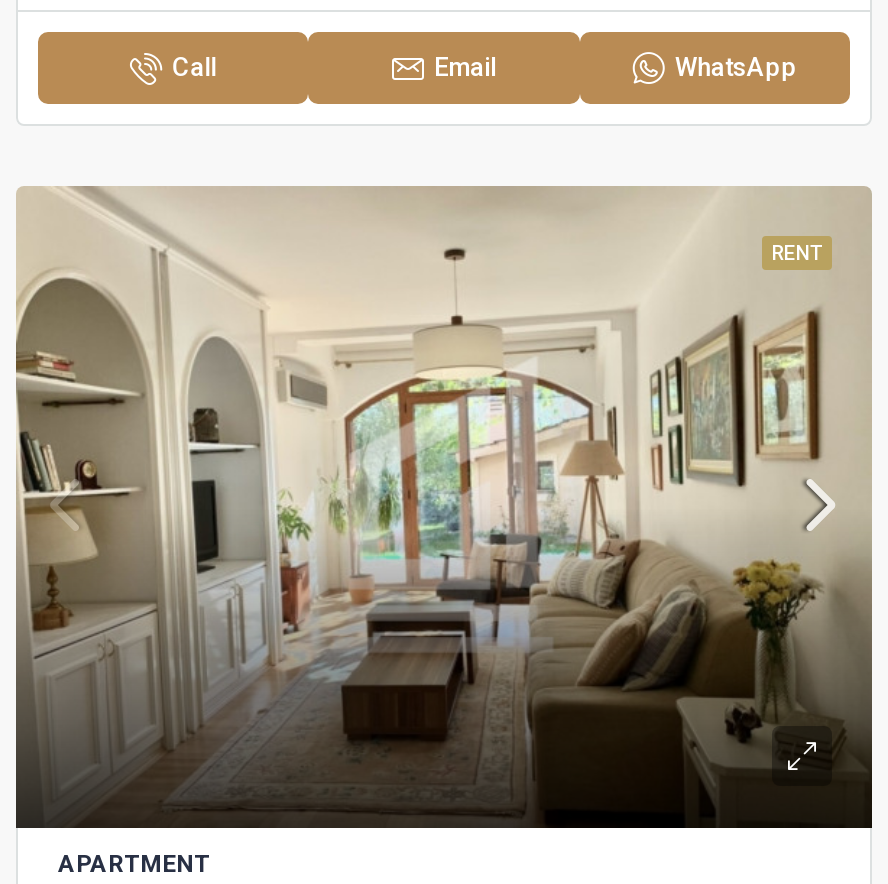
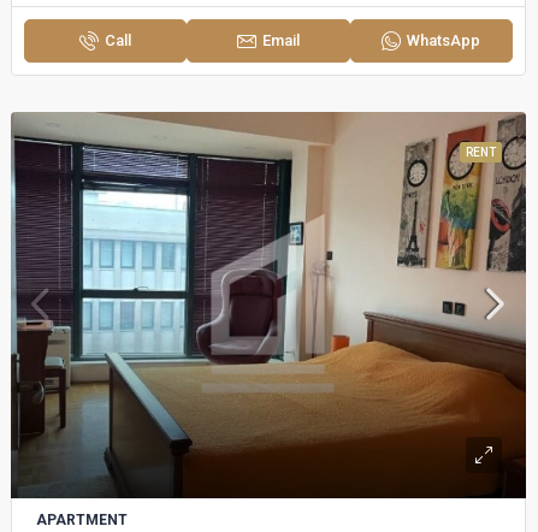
- [image]
+ [image]
